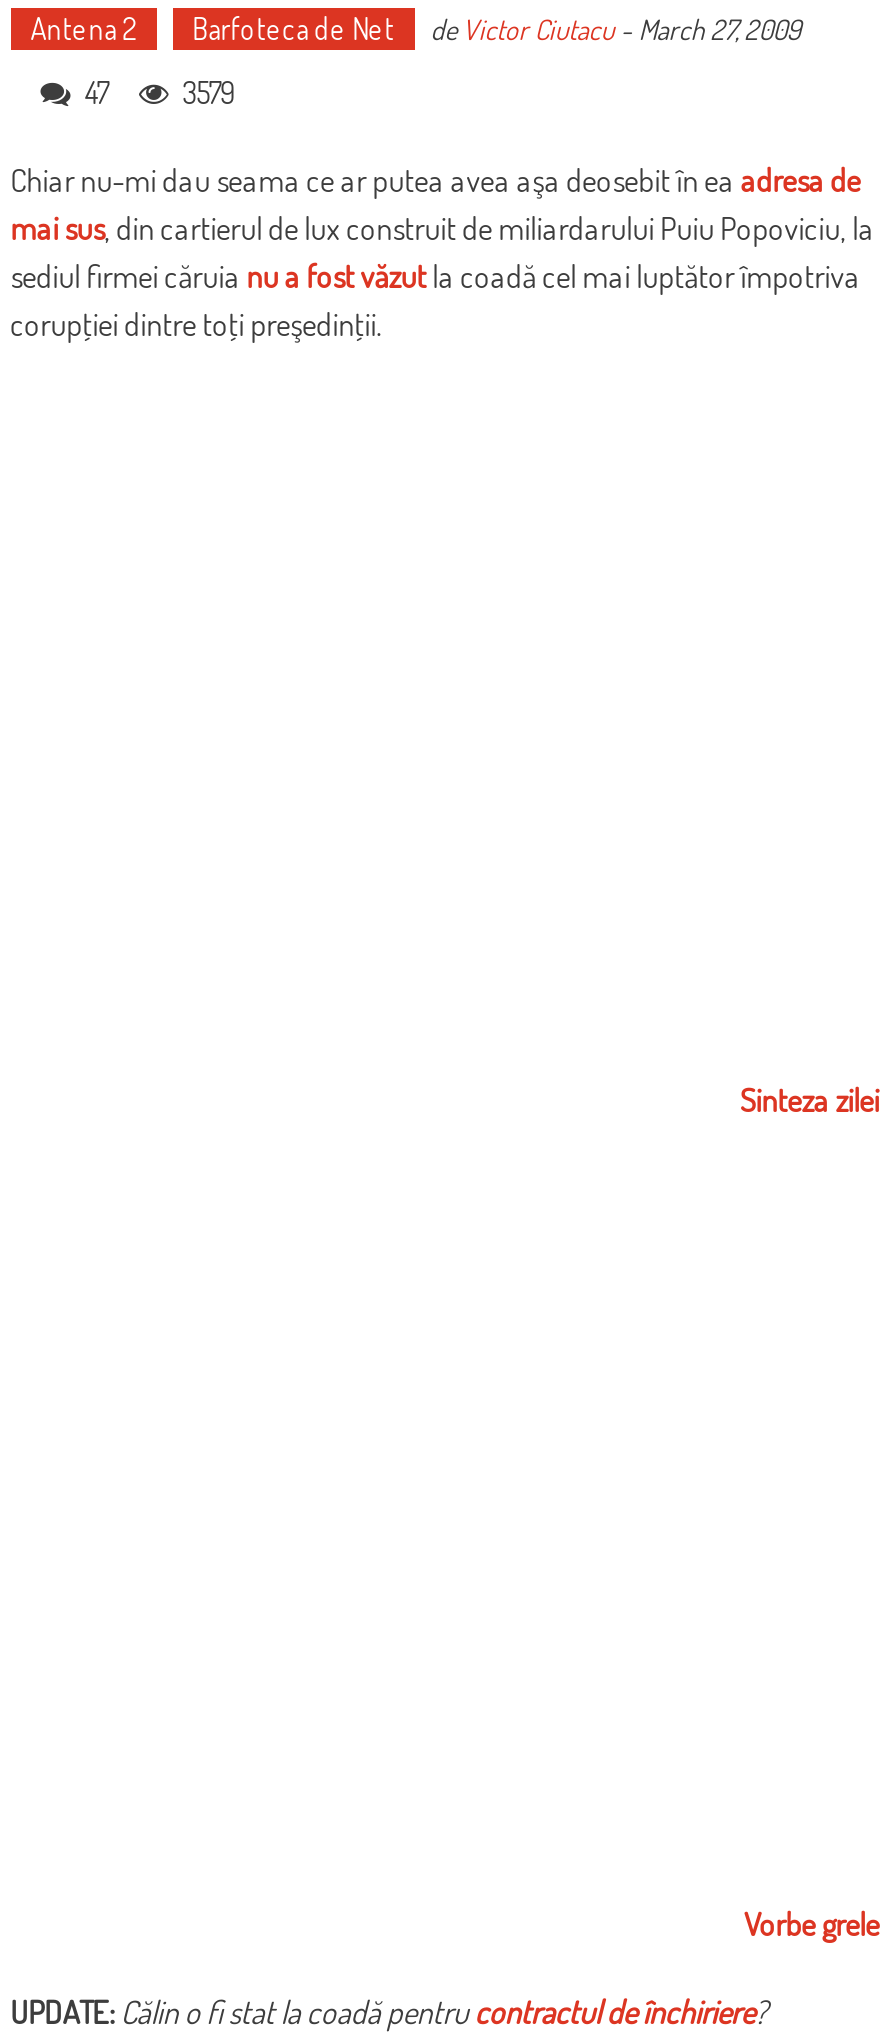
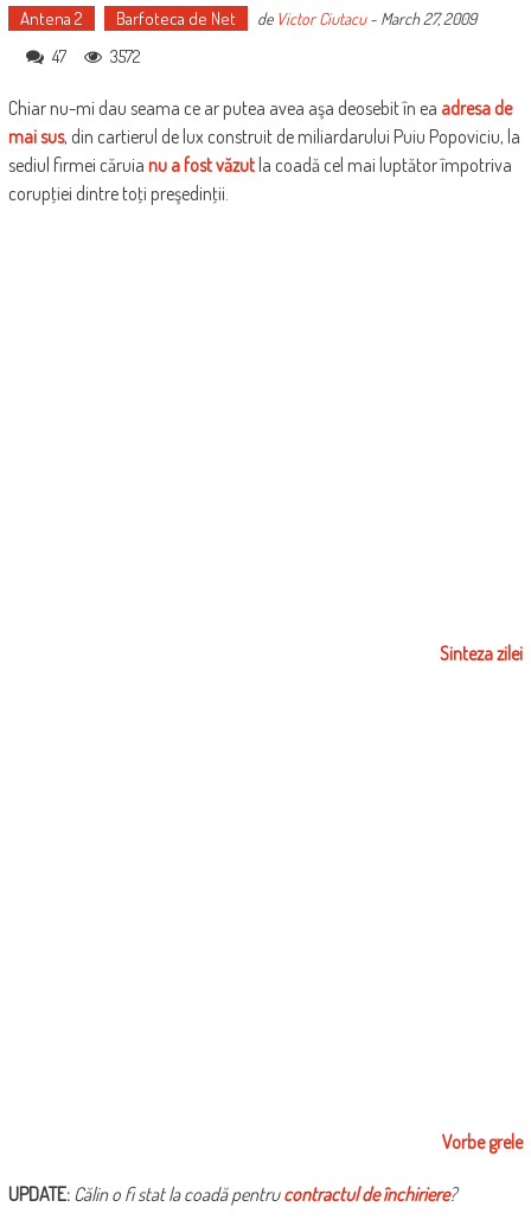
- 47 3579
+ 47 3572
